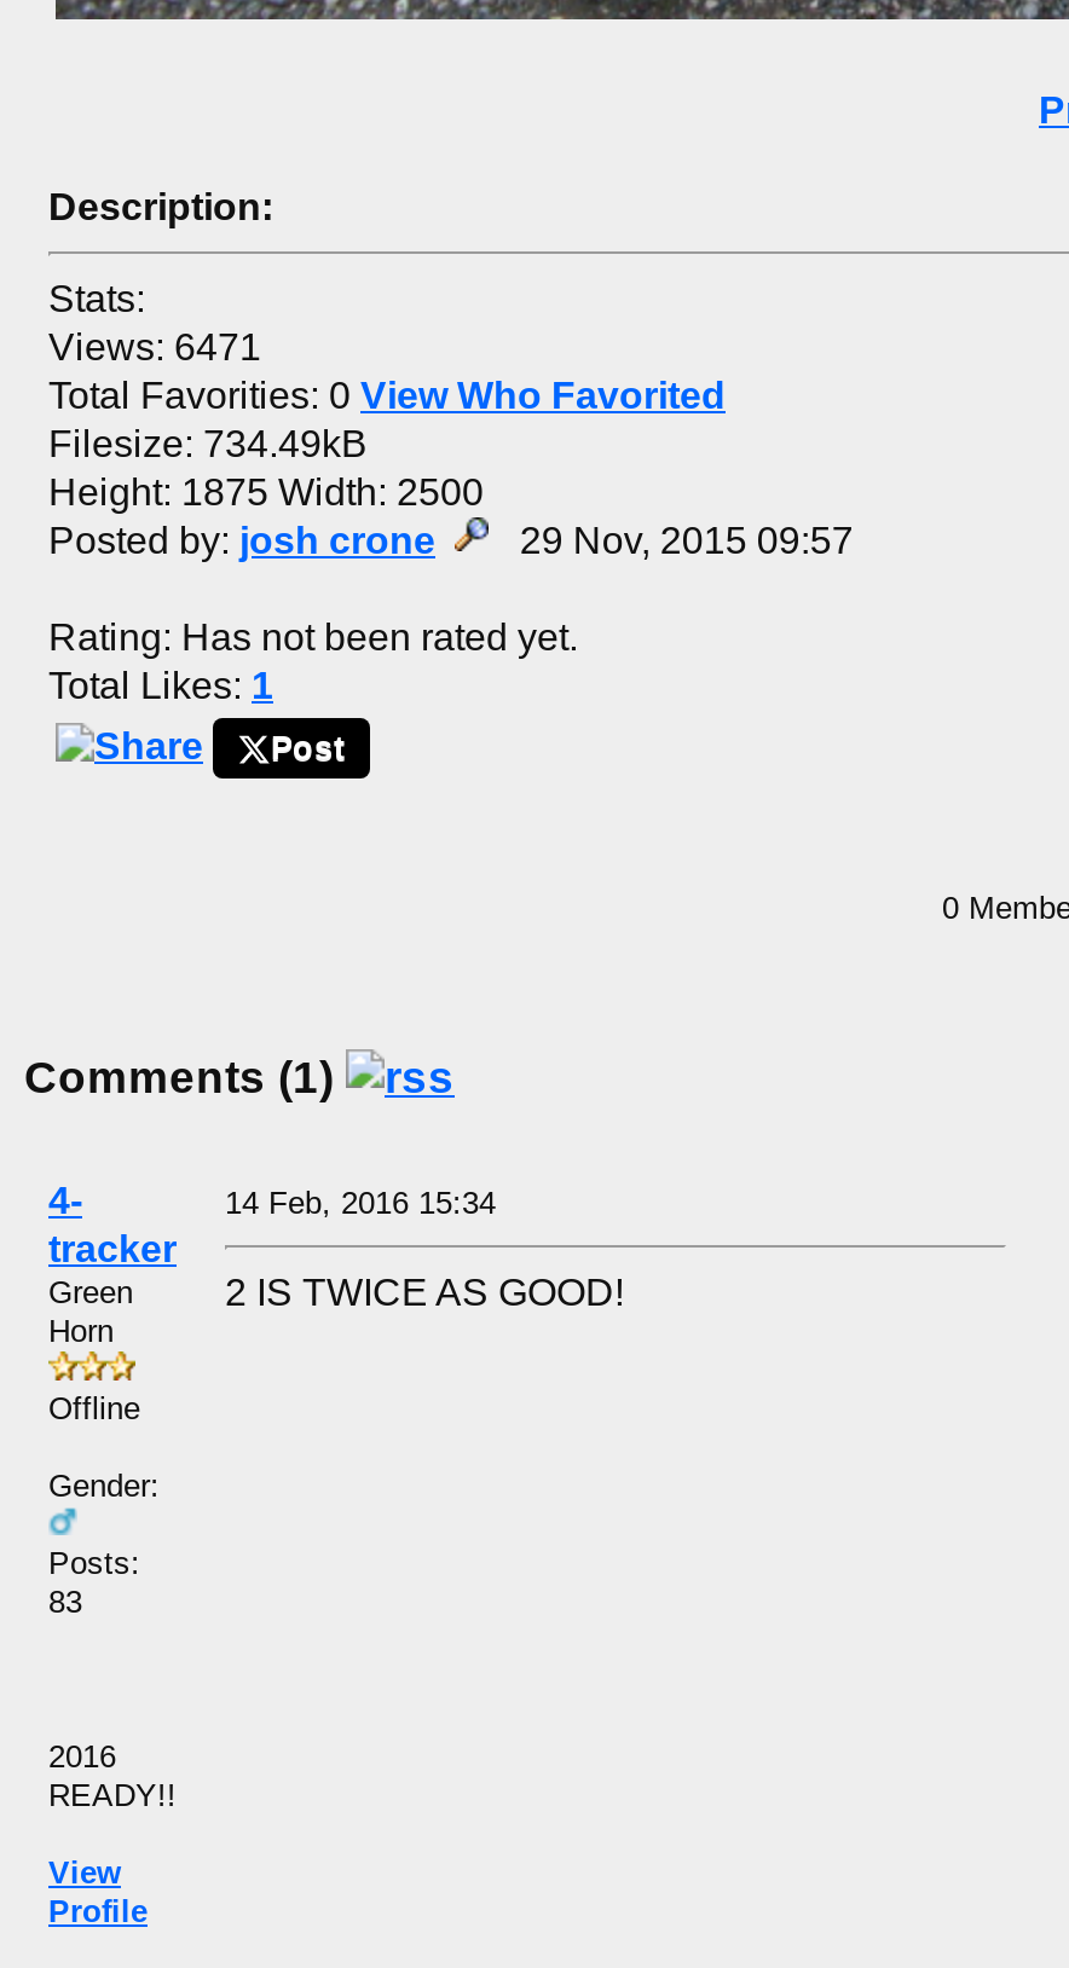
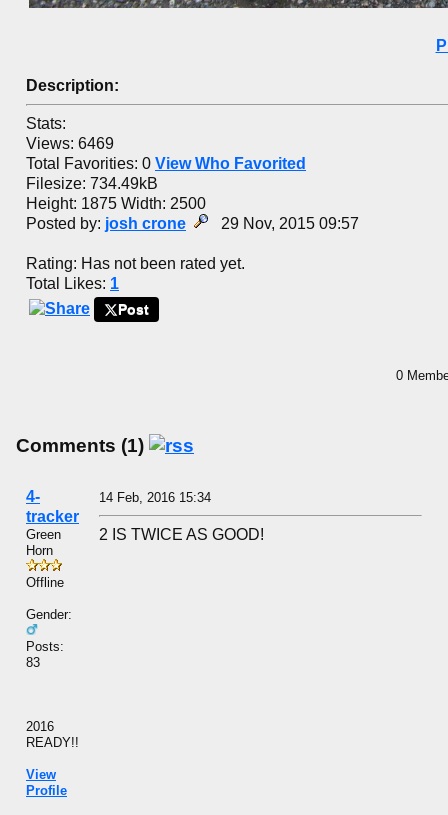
- Views: 6471
+ Views: 6469
